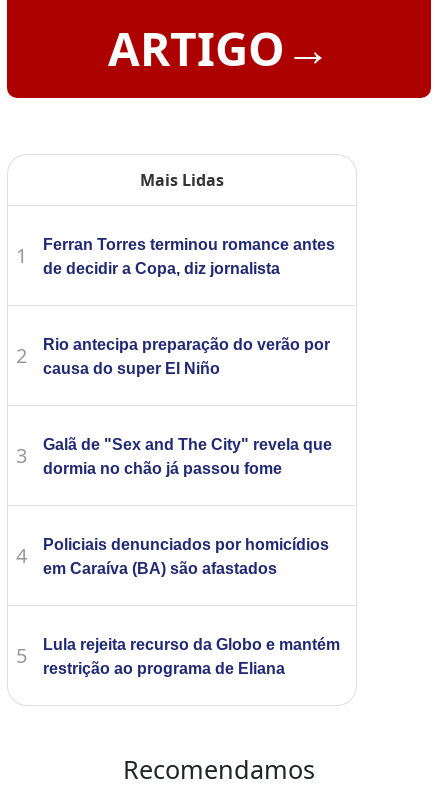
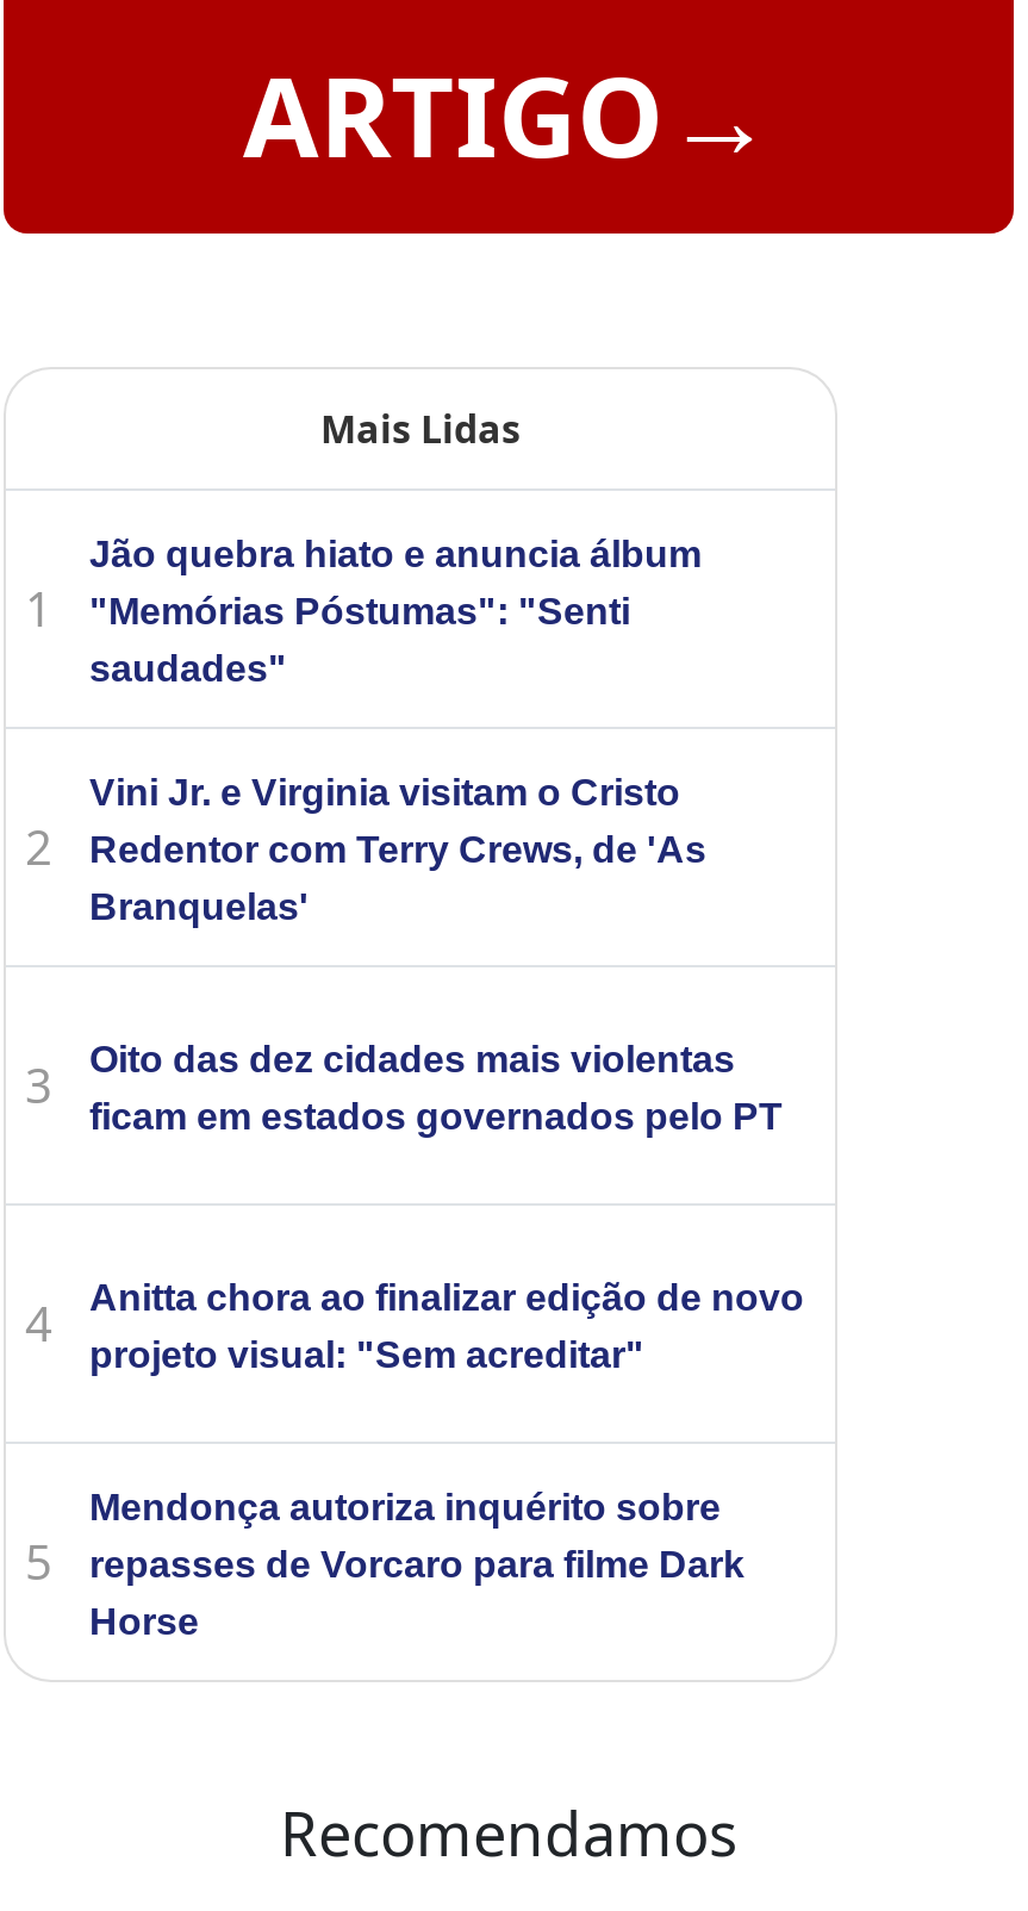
- Ferran Torres terminou romance antes
- de decidir a Copa, diz jornalista
+ Jão quebra hiato e anuncia álbum
+ "Memórias Póstumas": "Senti
+ saudades"

- Rio antecipa preparação do verão por
- causa do super El Niño
+ Vini Jr. e Virginia visitam o Cristo
+ Redentor com Terry Crews, de 'As
+ Branquelas'

- Galã de "Sex and The City" revela que
- dormia no chão já passou fome
+ Oito das dez cidades mais violentas
+ ficam em estados governados pelo PT

- Policiais denunciados por homicídios
- em Caraíva (BA) são afastados
+ Anitta chora ao finalizar edição de novo
+ projeto visual: "Sem acreditar"

- Lula rejeita recurso da Globo e mantém
- restrição ao programa de Eliana
+ Mendonça autoriza inquérito sobre
+ repasses de Vorcaro para filme Dark
+ Horse
